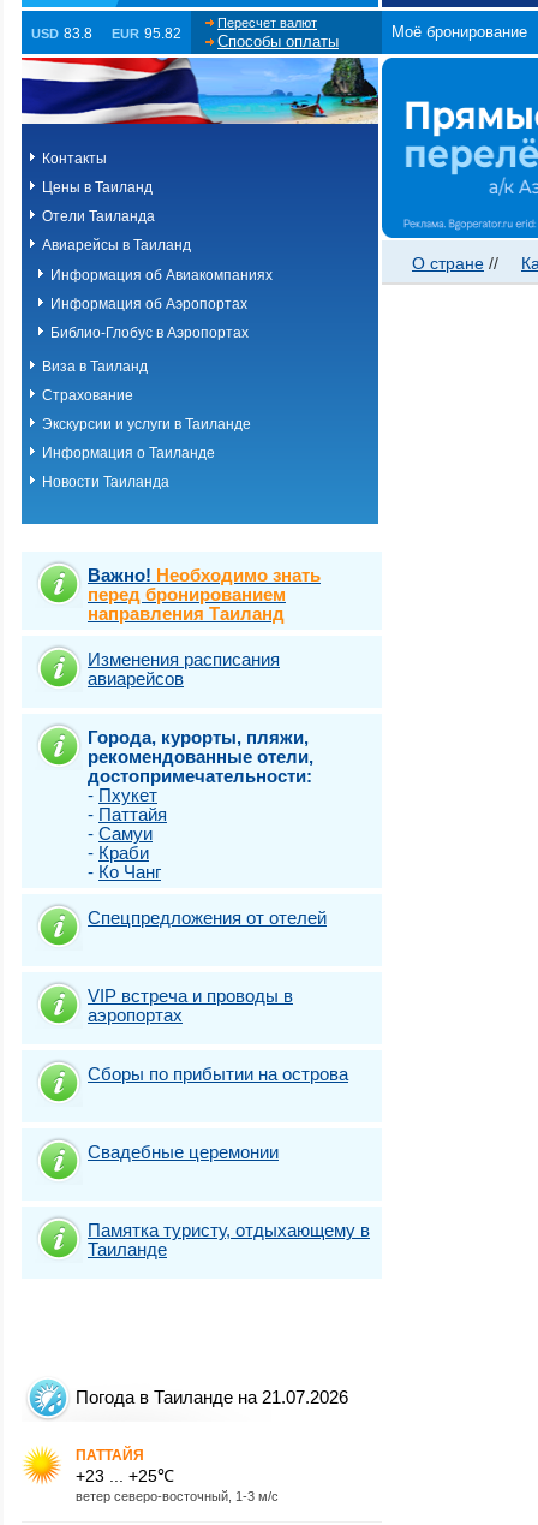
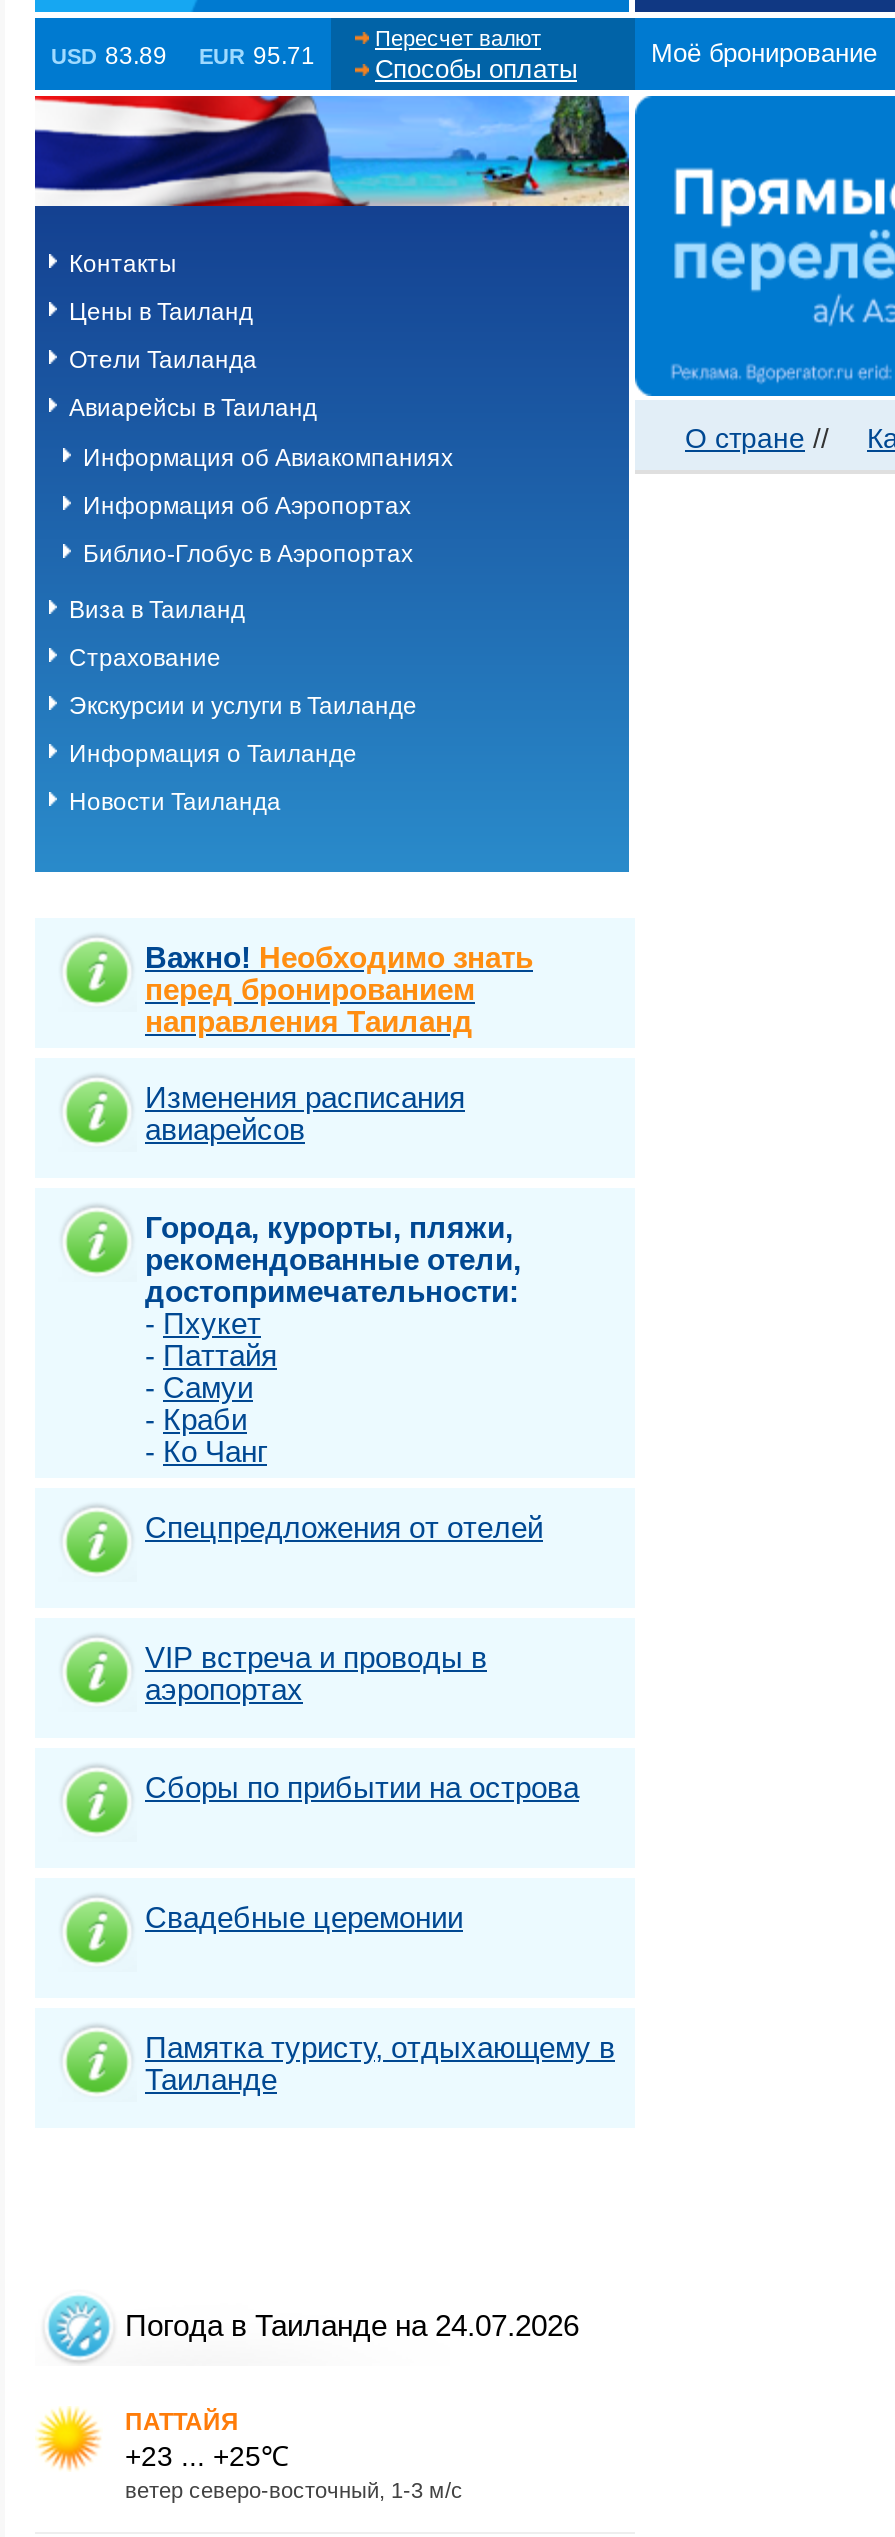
- USD 83.8
+ USD 83.89

- EUR 95.82
+ EUR 95.71

- Погода в Таиланде на 21.07.2026
+ Погода в Таиланде на 24.07.2026
